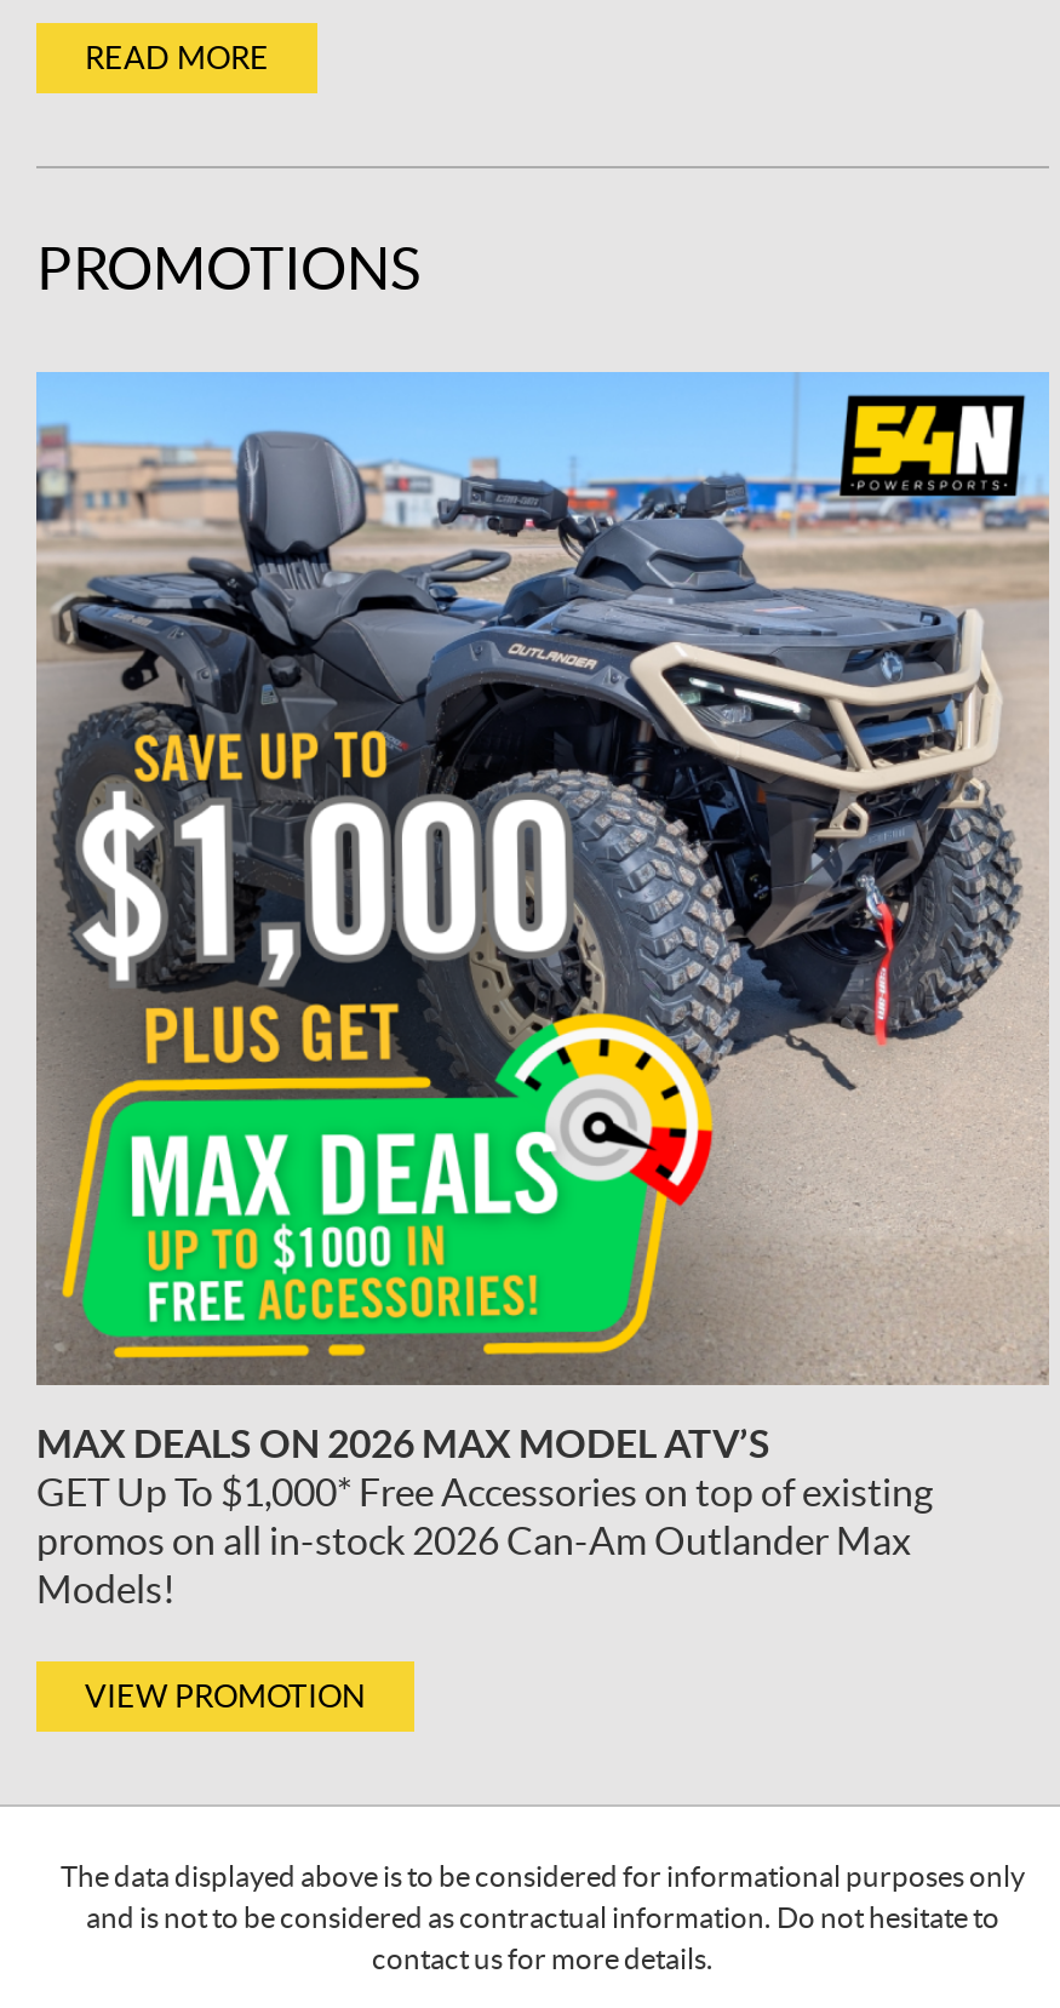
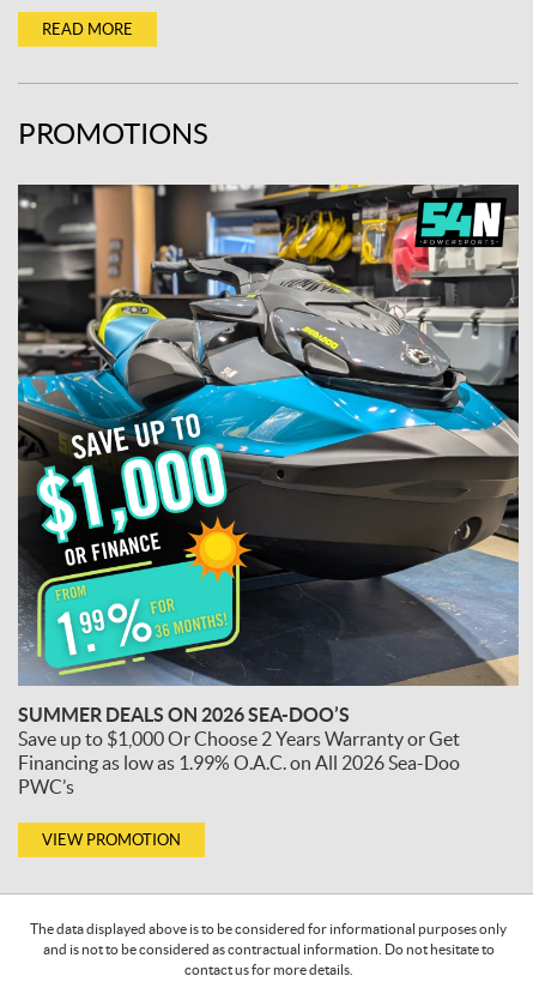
- [image]
- MAX DEALS ON 2026 MAX MODEL ATV’S
- GET Up To $1,000* Free Accessories on top of existing
- promos on all in-stock 2026 Can-Am Outlander Max
- Models!
+ [image]
+ SUMMER DEALS ON 2026 SEA-DOO’S
+ Save up to $1,000 Or Choose 2 Years Warranty or Get
+ Financing as low as 1.99% O.A.C. on All 2026 Sea-Doo
+ PWC’s
